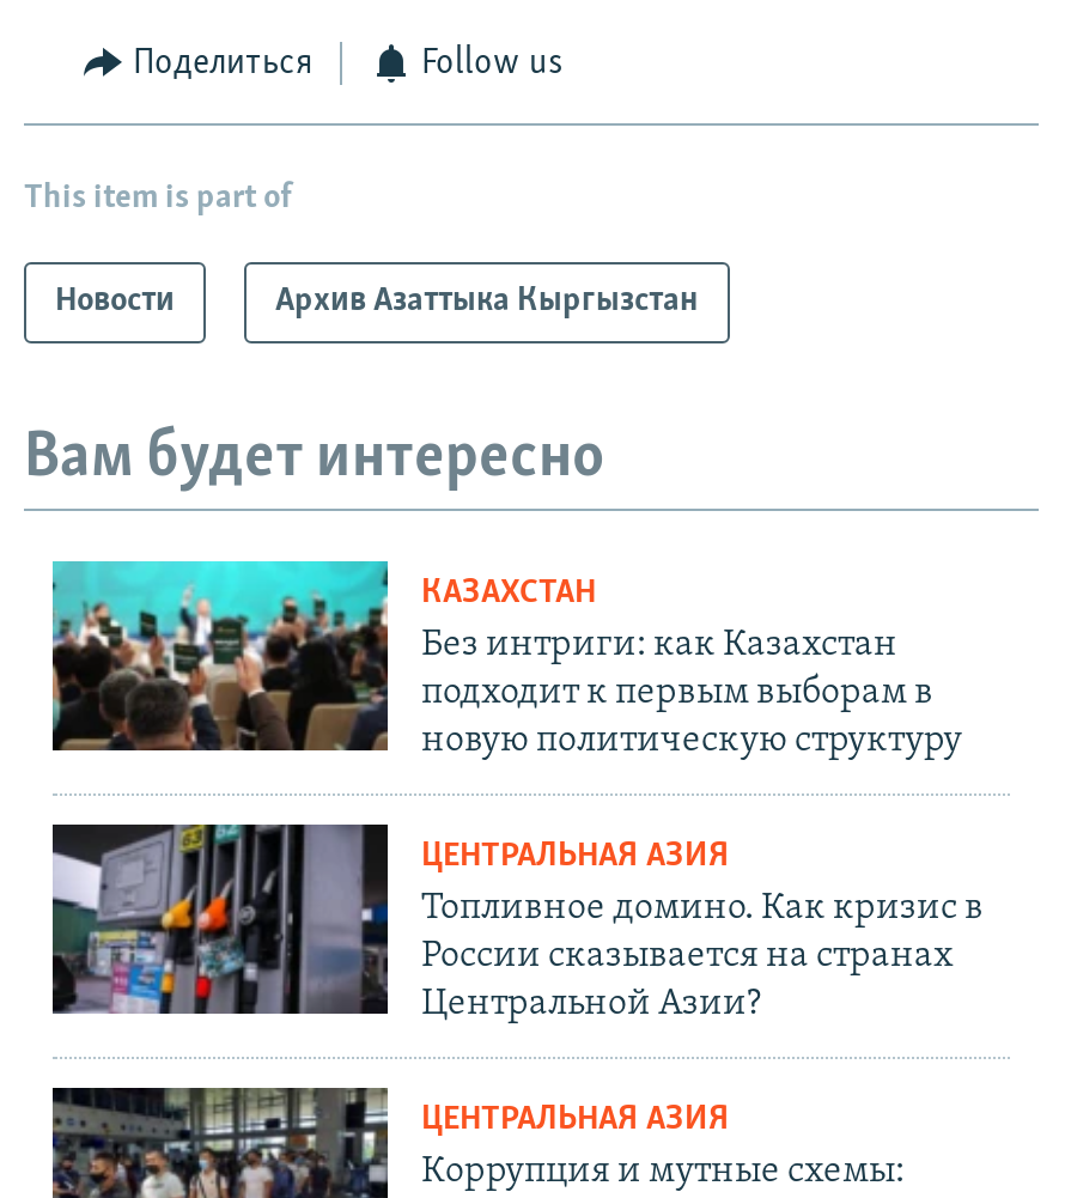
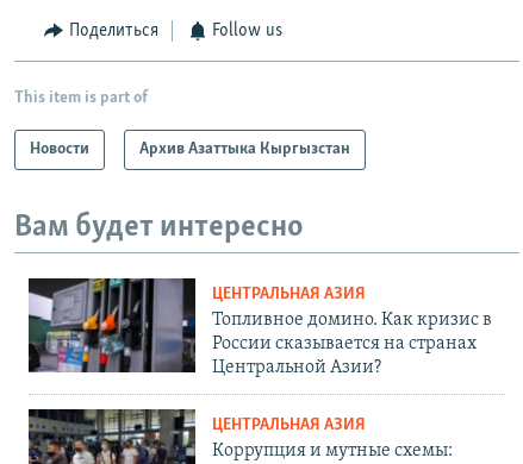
- [image]
- КАЗАХСТАН
- Без интриги: как Казахстан
- подходит к первым выборам в
- новую политическую структуру
